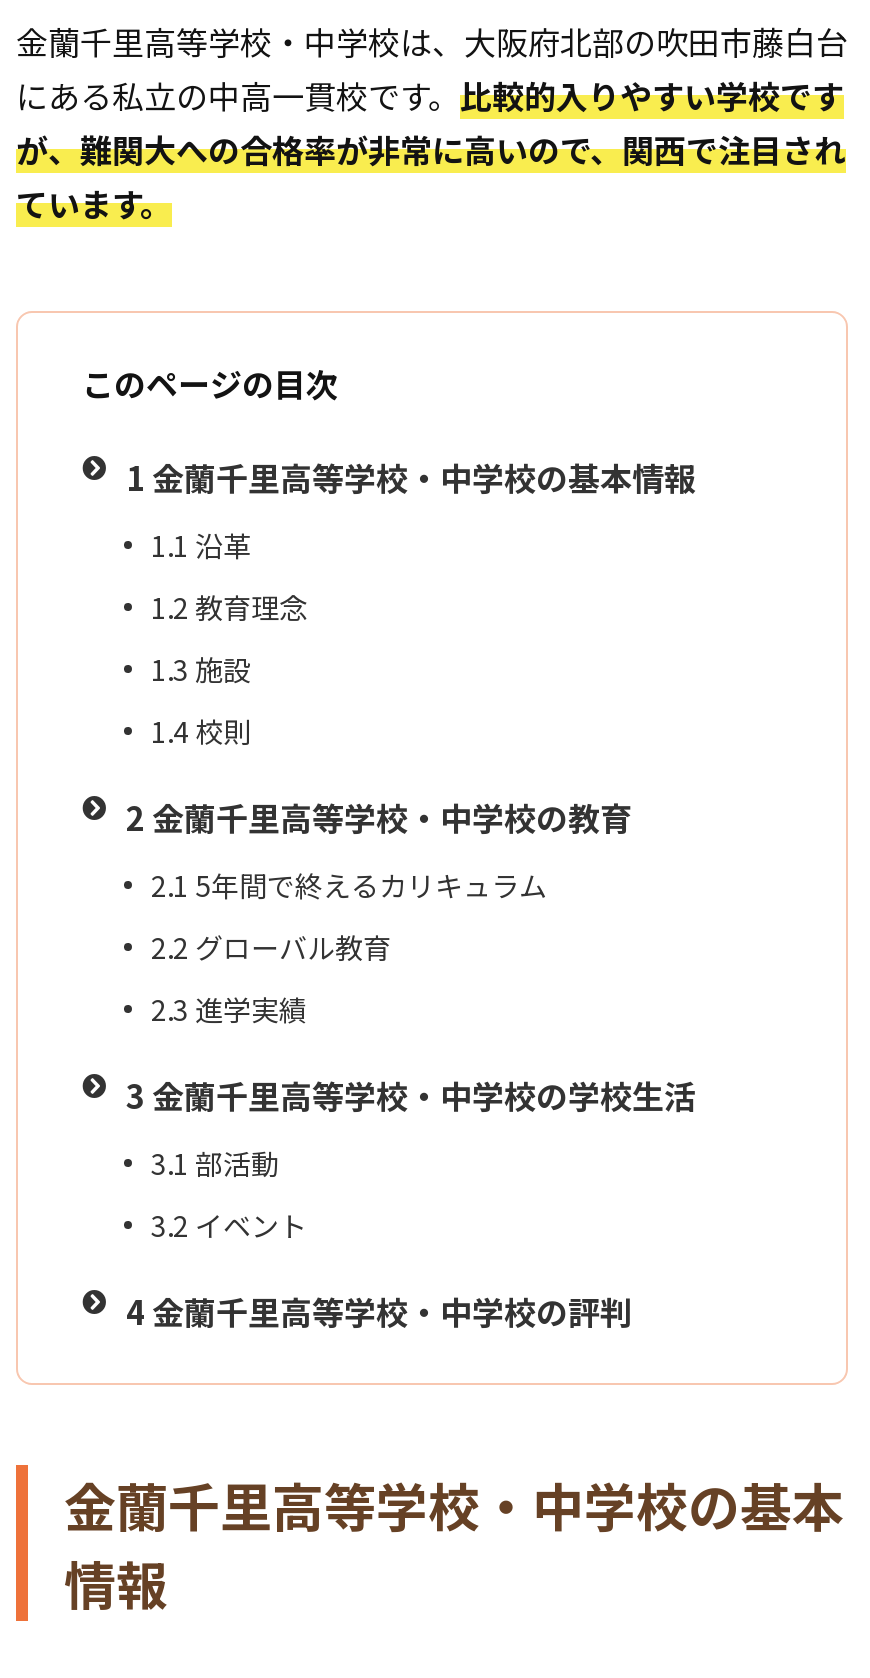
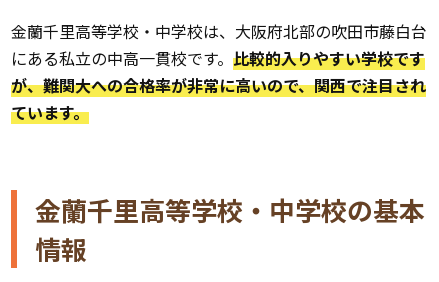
- このページの目次
- 1金蘭千里高等学校・中学校の基本情報
- 1.1沿革
- 1.2教育理念
- 1.3施設
- 1.4校則
- 2金蘭千里高等学校・中学校の教育
- 2.1 5年間で終えるカリキュラム
- 2.2グローバル教育
- 2.3進学実績
- 3金蘭千里高等学校・中学校の学校生活
- 3.1部活動
- 3.2イベント
- 4金蘭千里高等学校・中学校の評判
